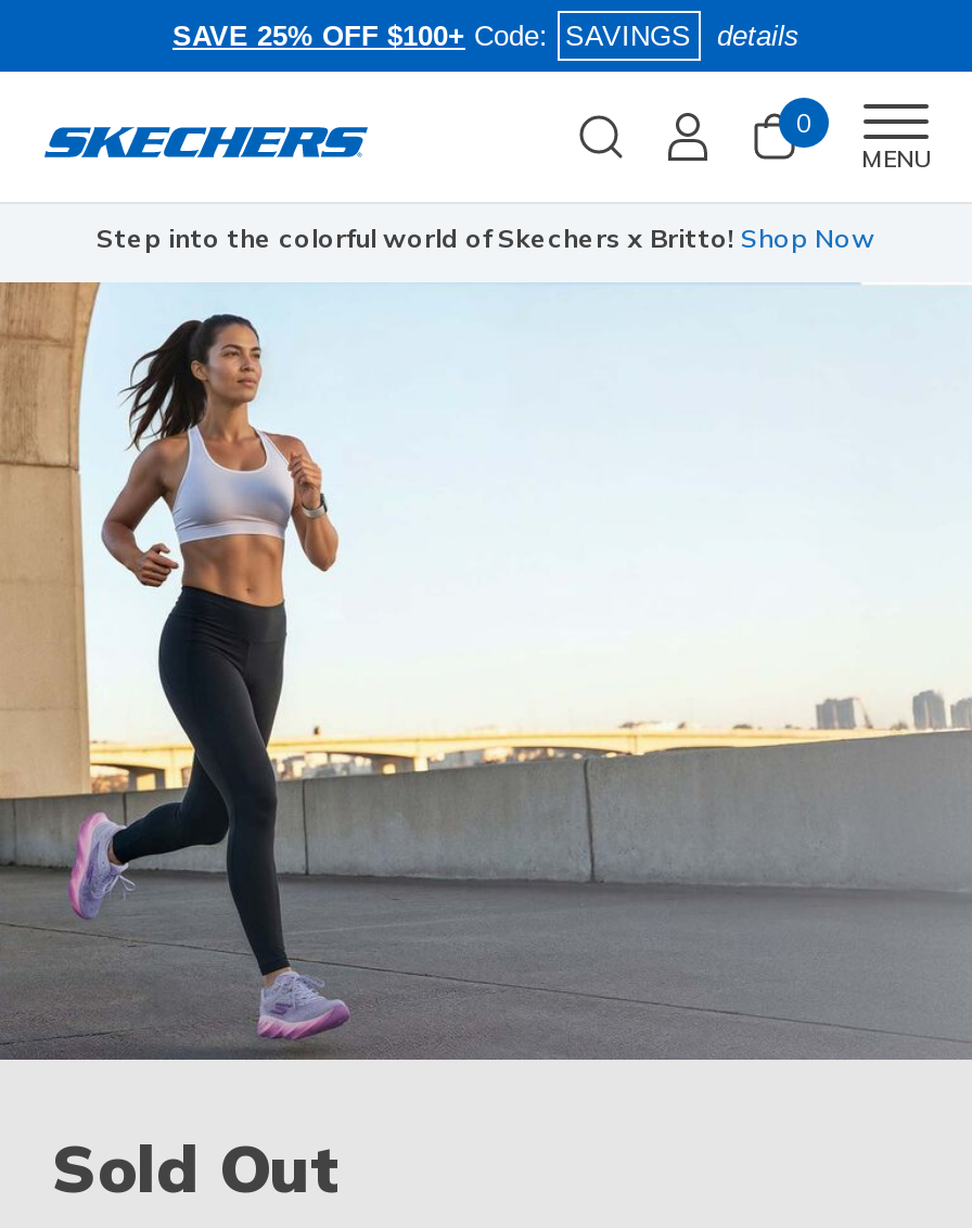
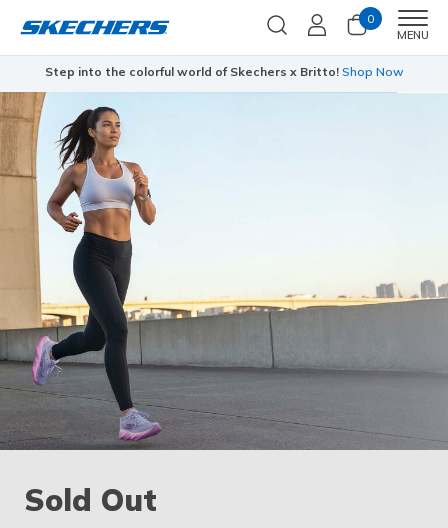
- SAVE 25% OFF $100+ Code: SAVINGS
- details
